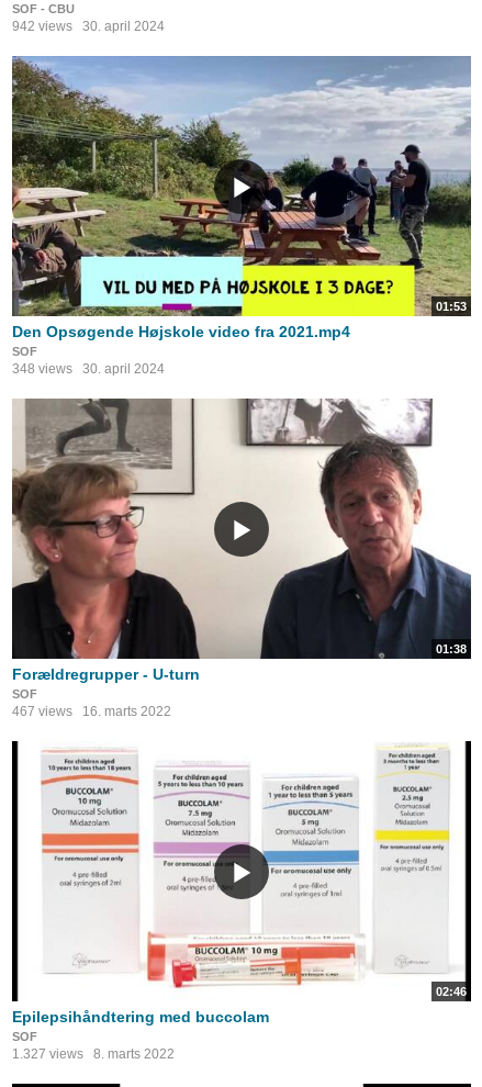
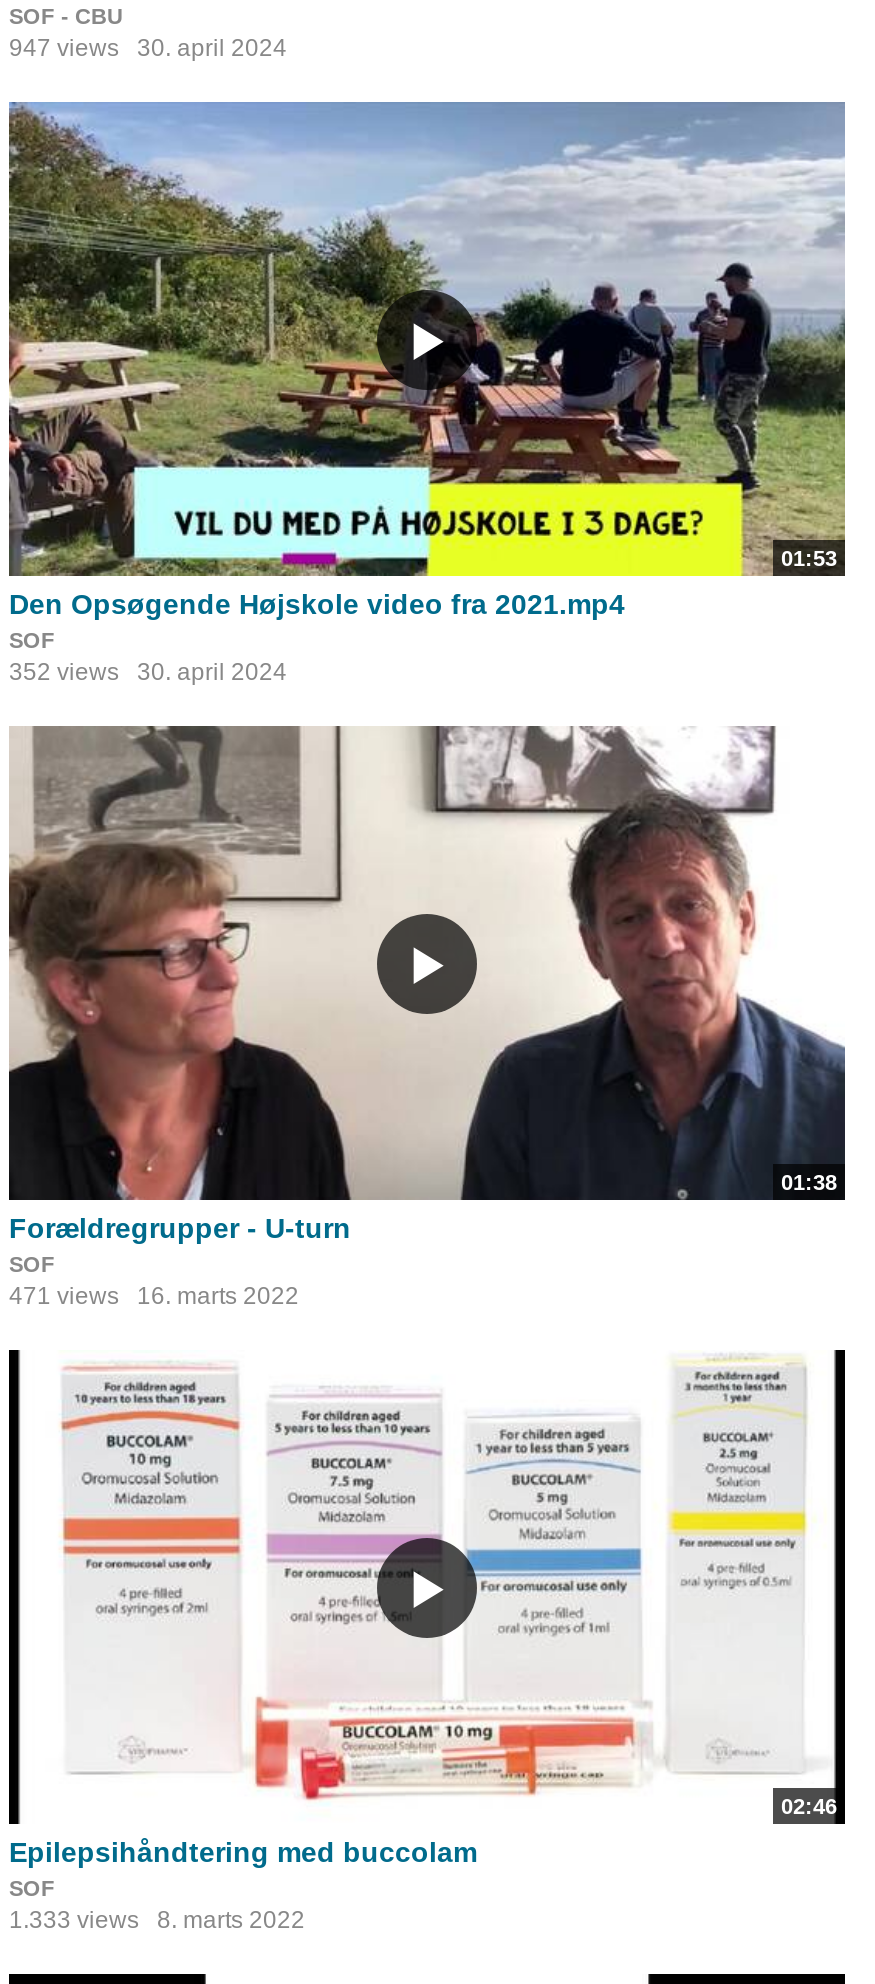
- 942 views 30. april 2024
+ 947 views 30. april 2024

- 348 views 30. april 2024
+ 352 views 30. april 2024

- 467 views 16. marts 2022
+ 471 views 16. marts 2022

- 1.327 views 8. marts 2022
+ 1.333 views 8. marts 2022
